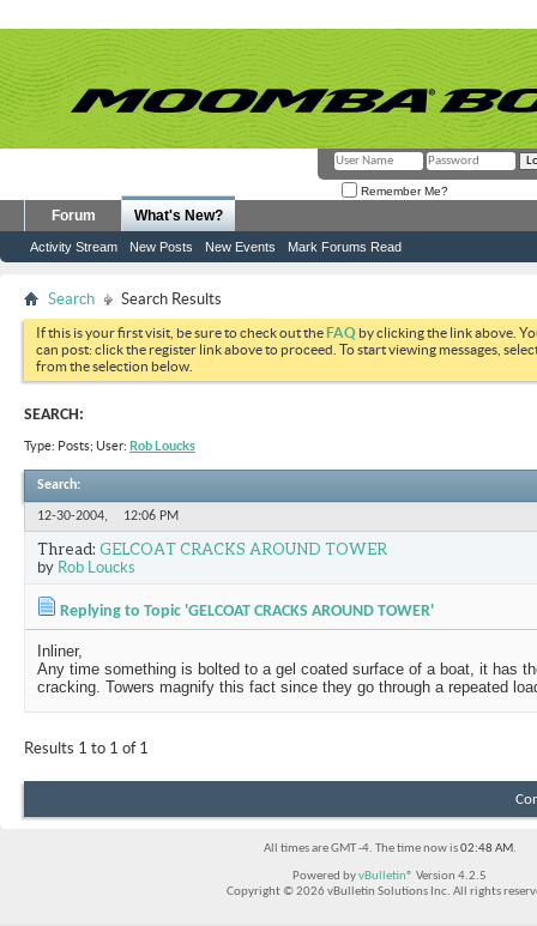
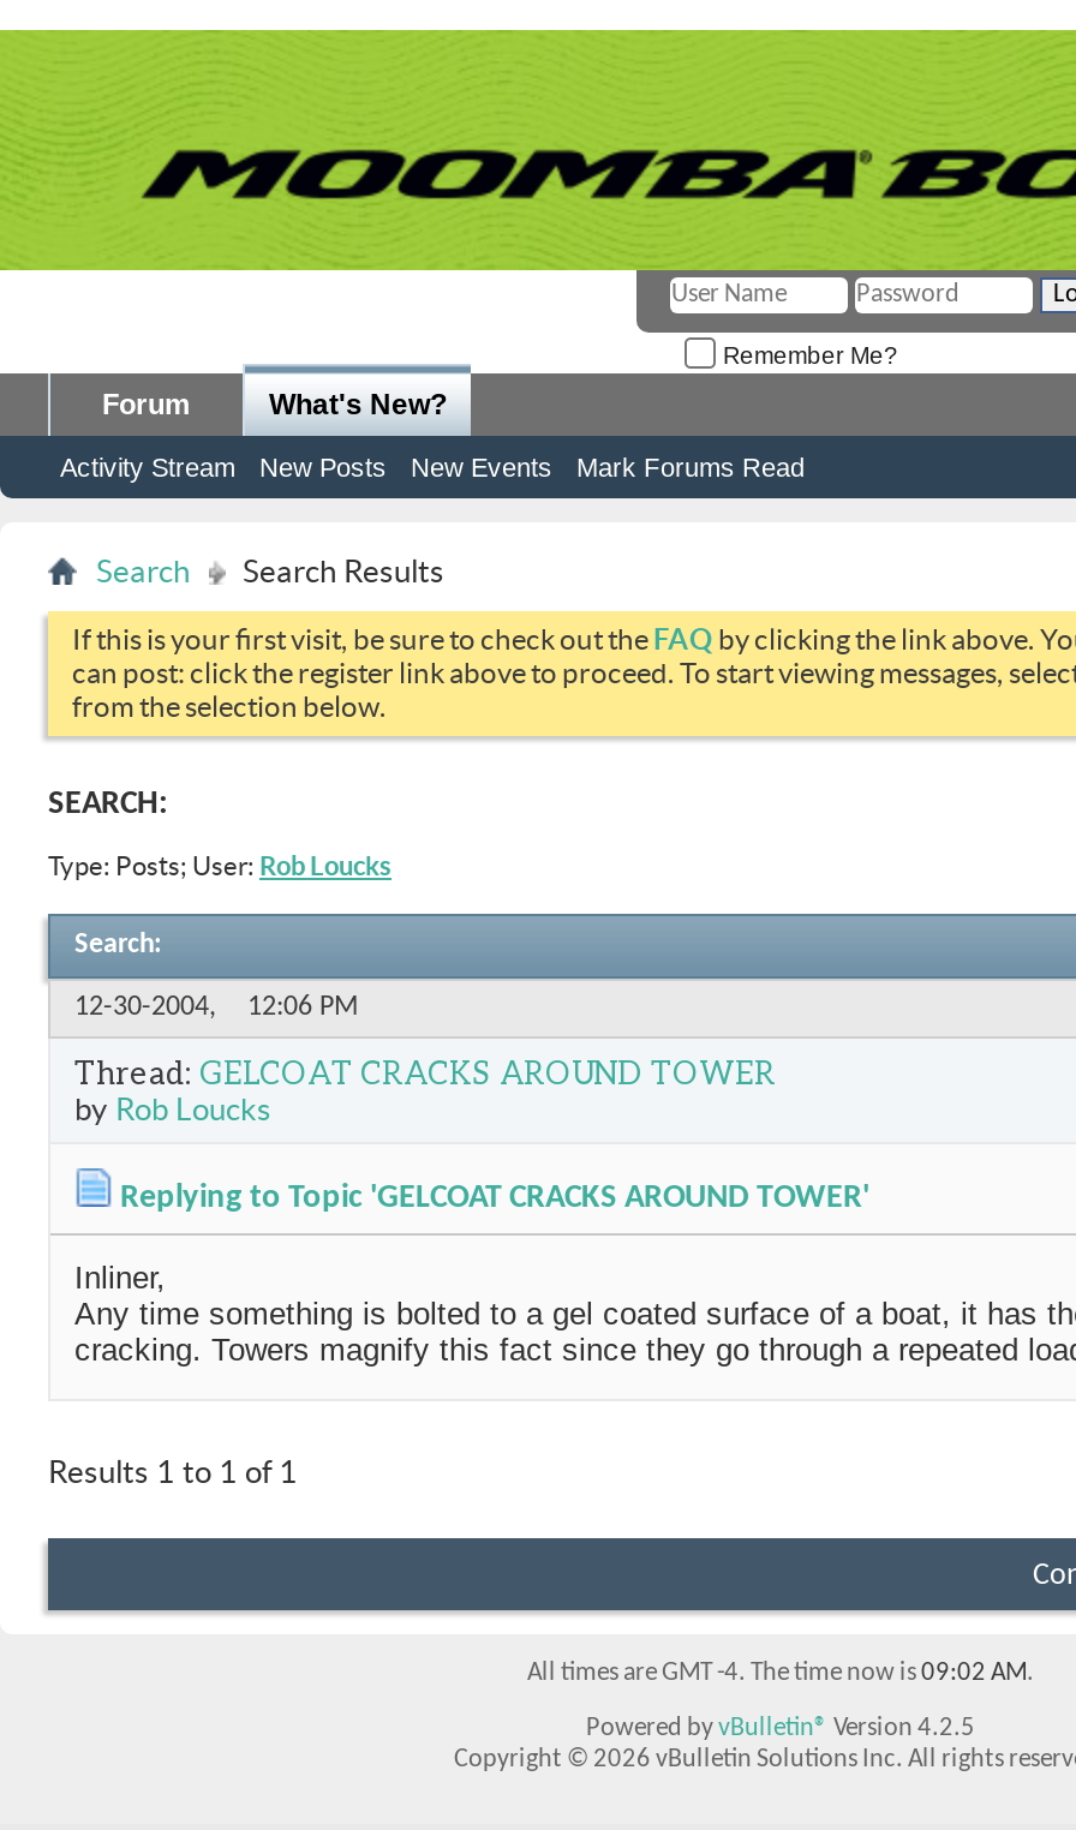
- All times are GMT -4. The time now is 02:48 AM.
+ All times are GMT -4. The time now is 09:02 AM.
